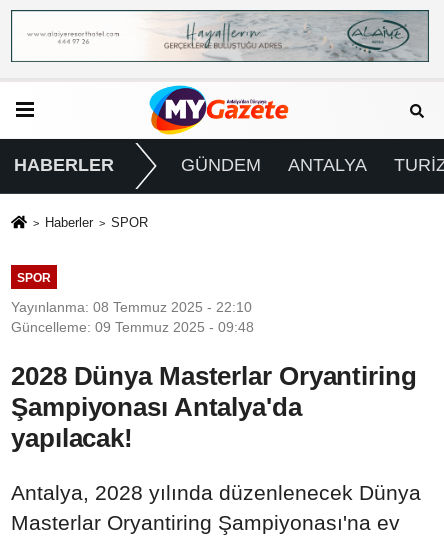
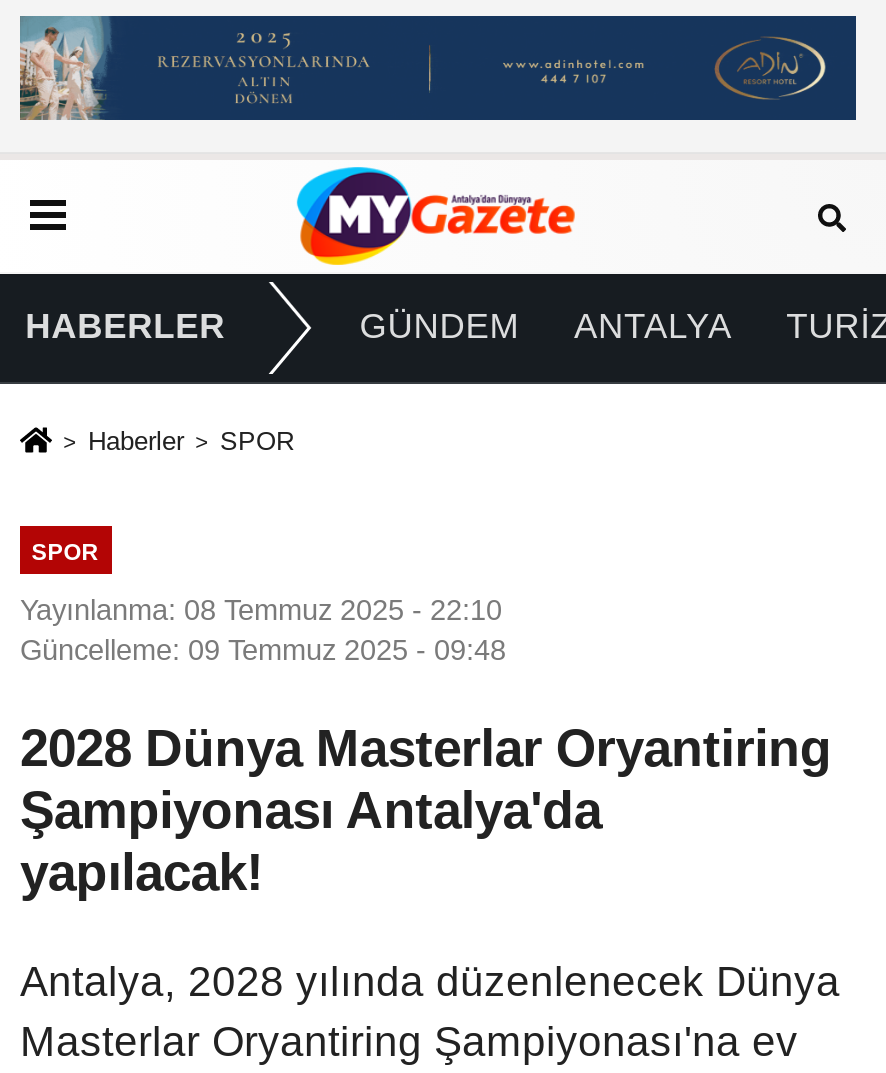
- [image]
+ [image]
